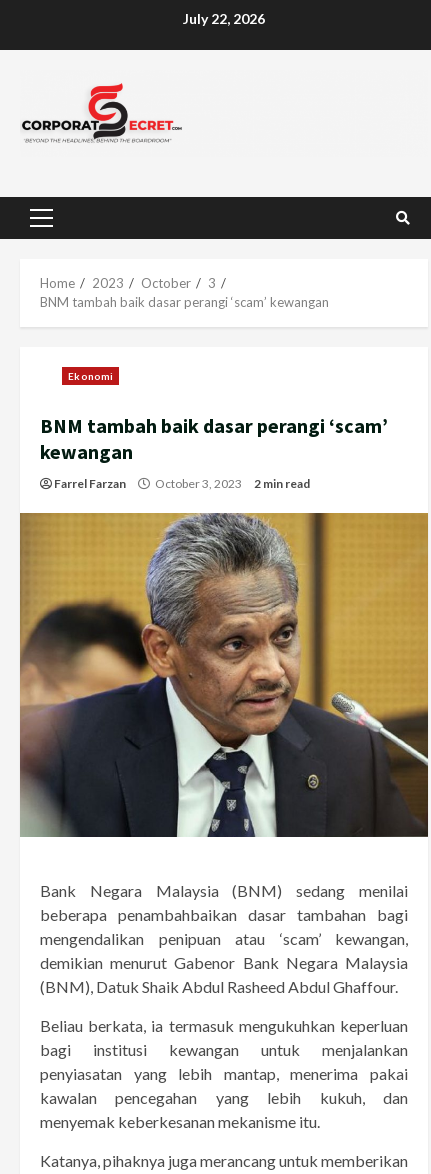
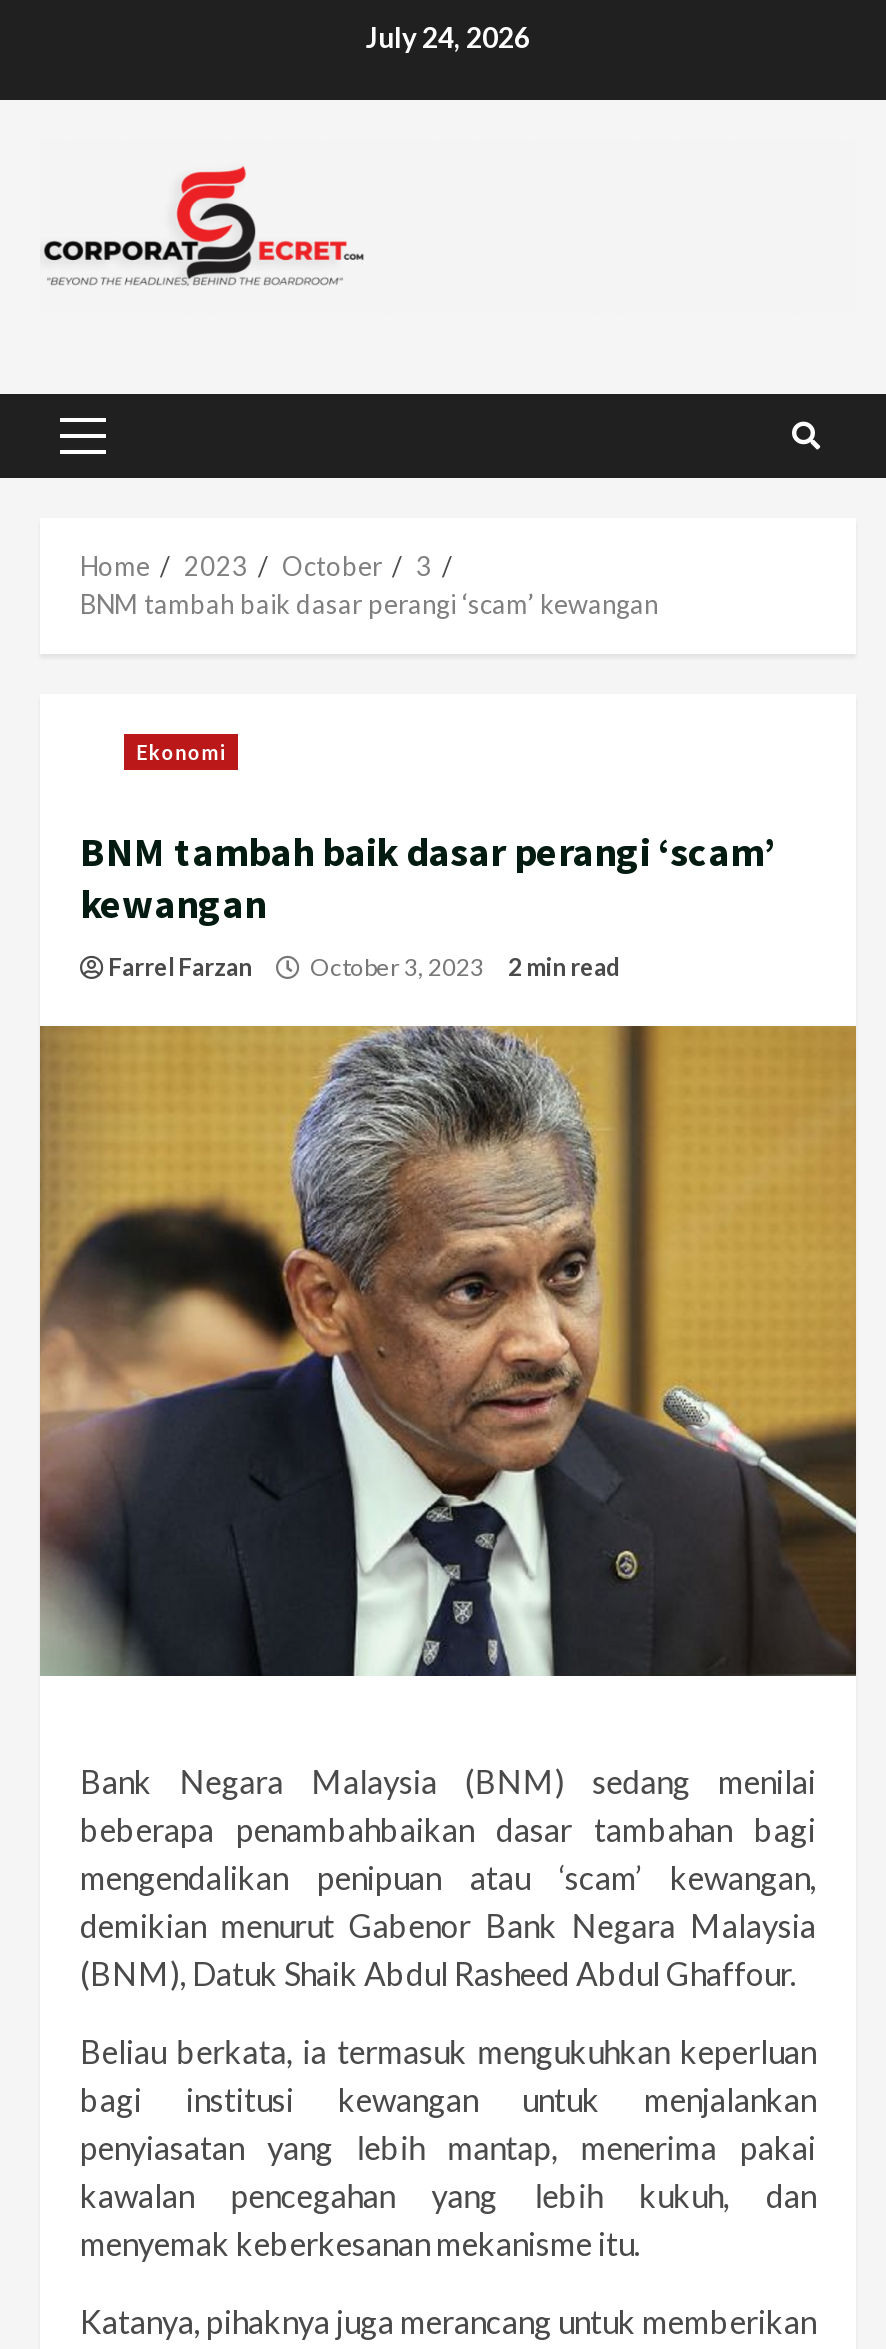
- July 22, 2026
+ July 24, 2026
